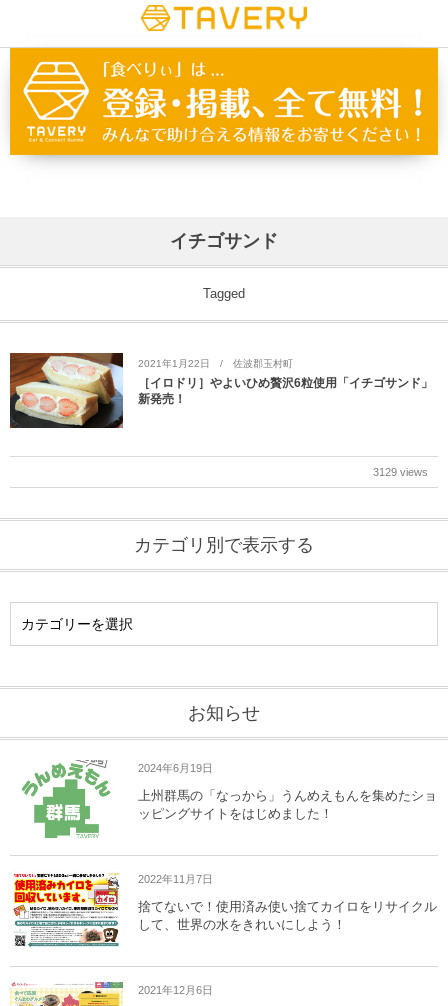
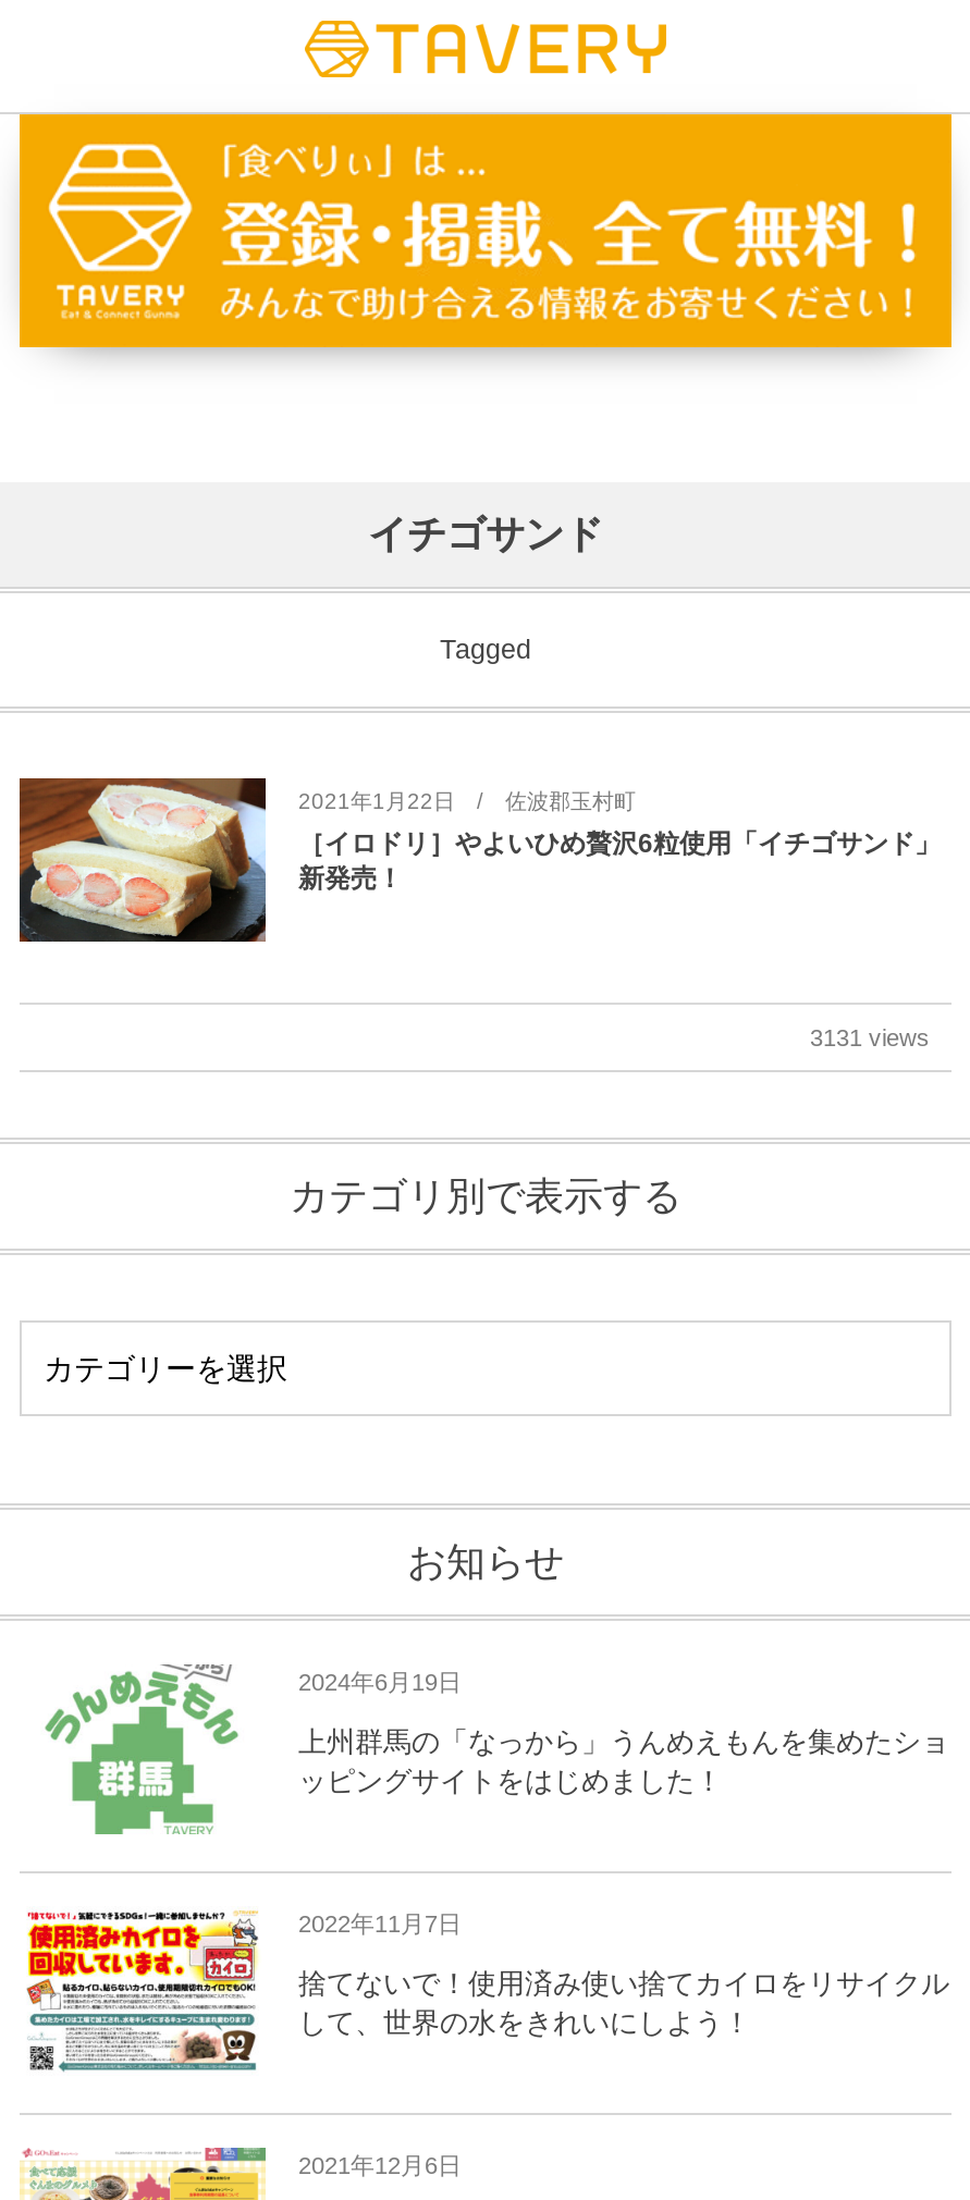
- 3129 views
+ 3131 views
